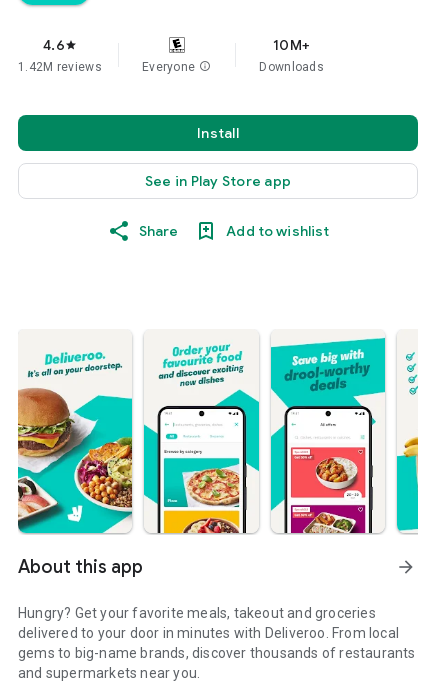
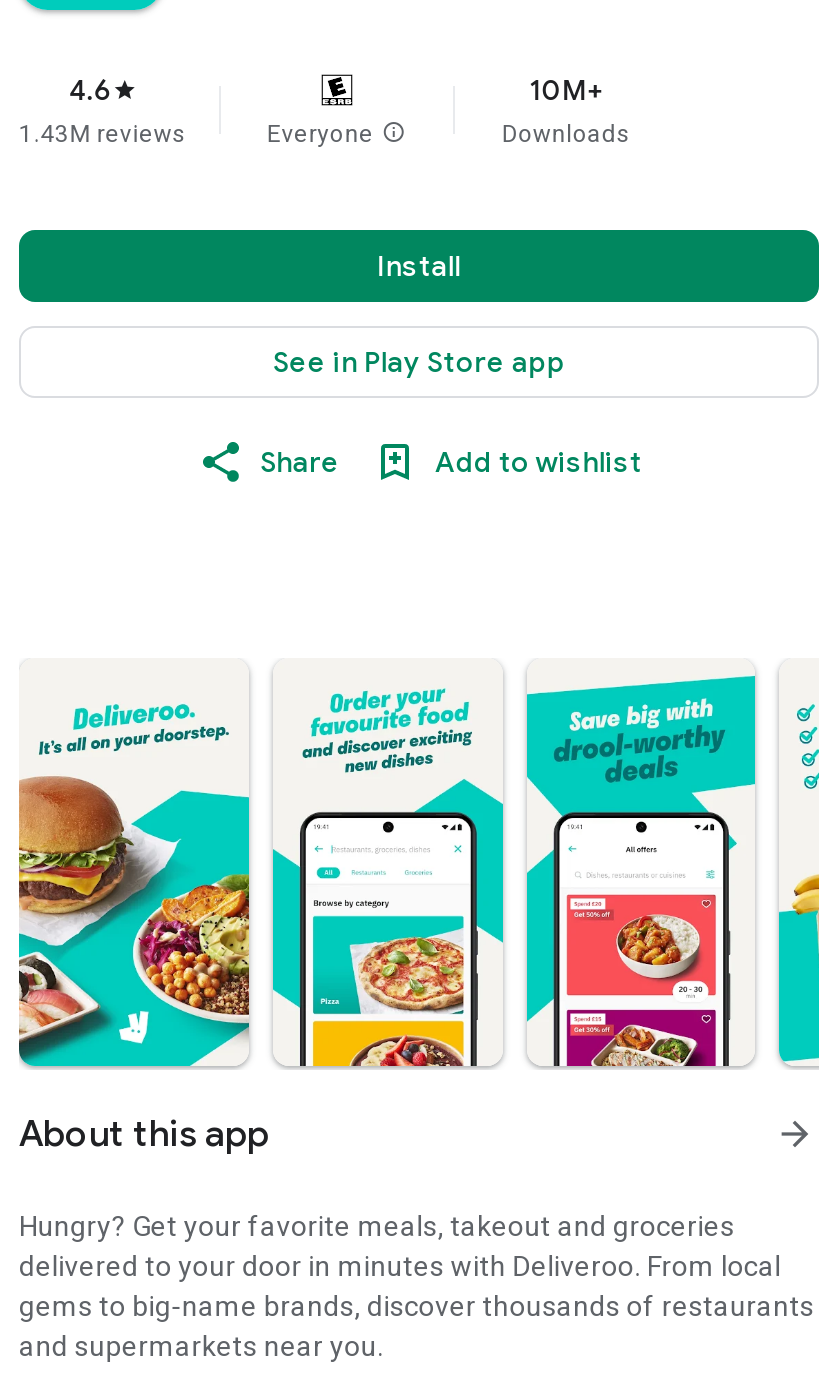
- 1.42M reviews
+ 1.43M reviews
